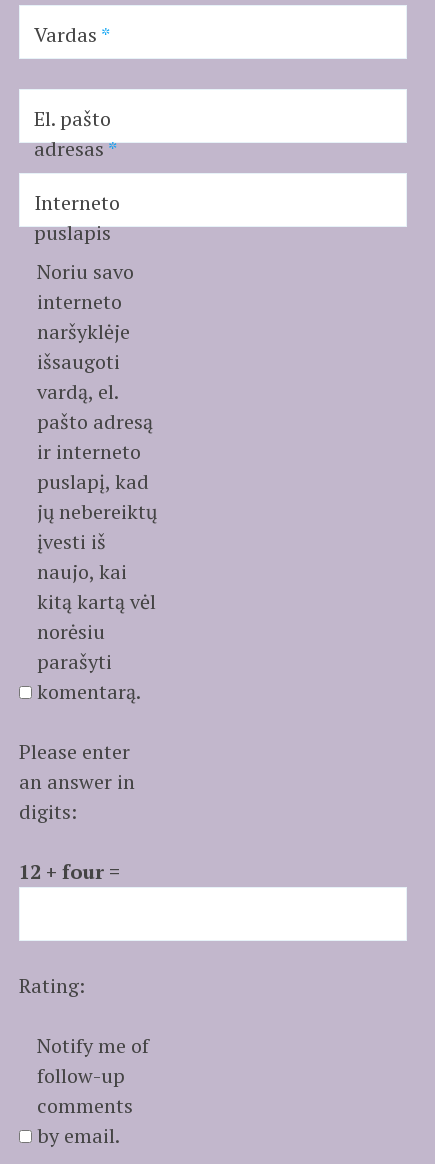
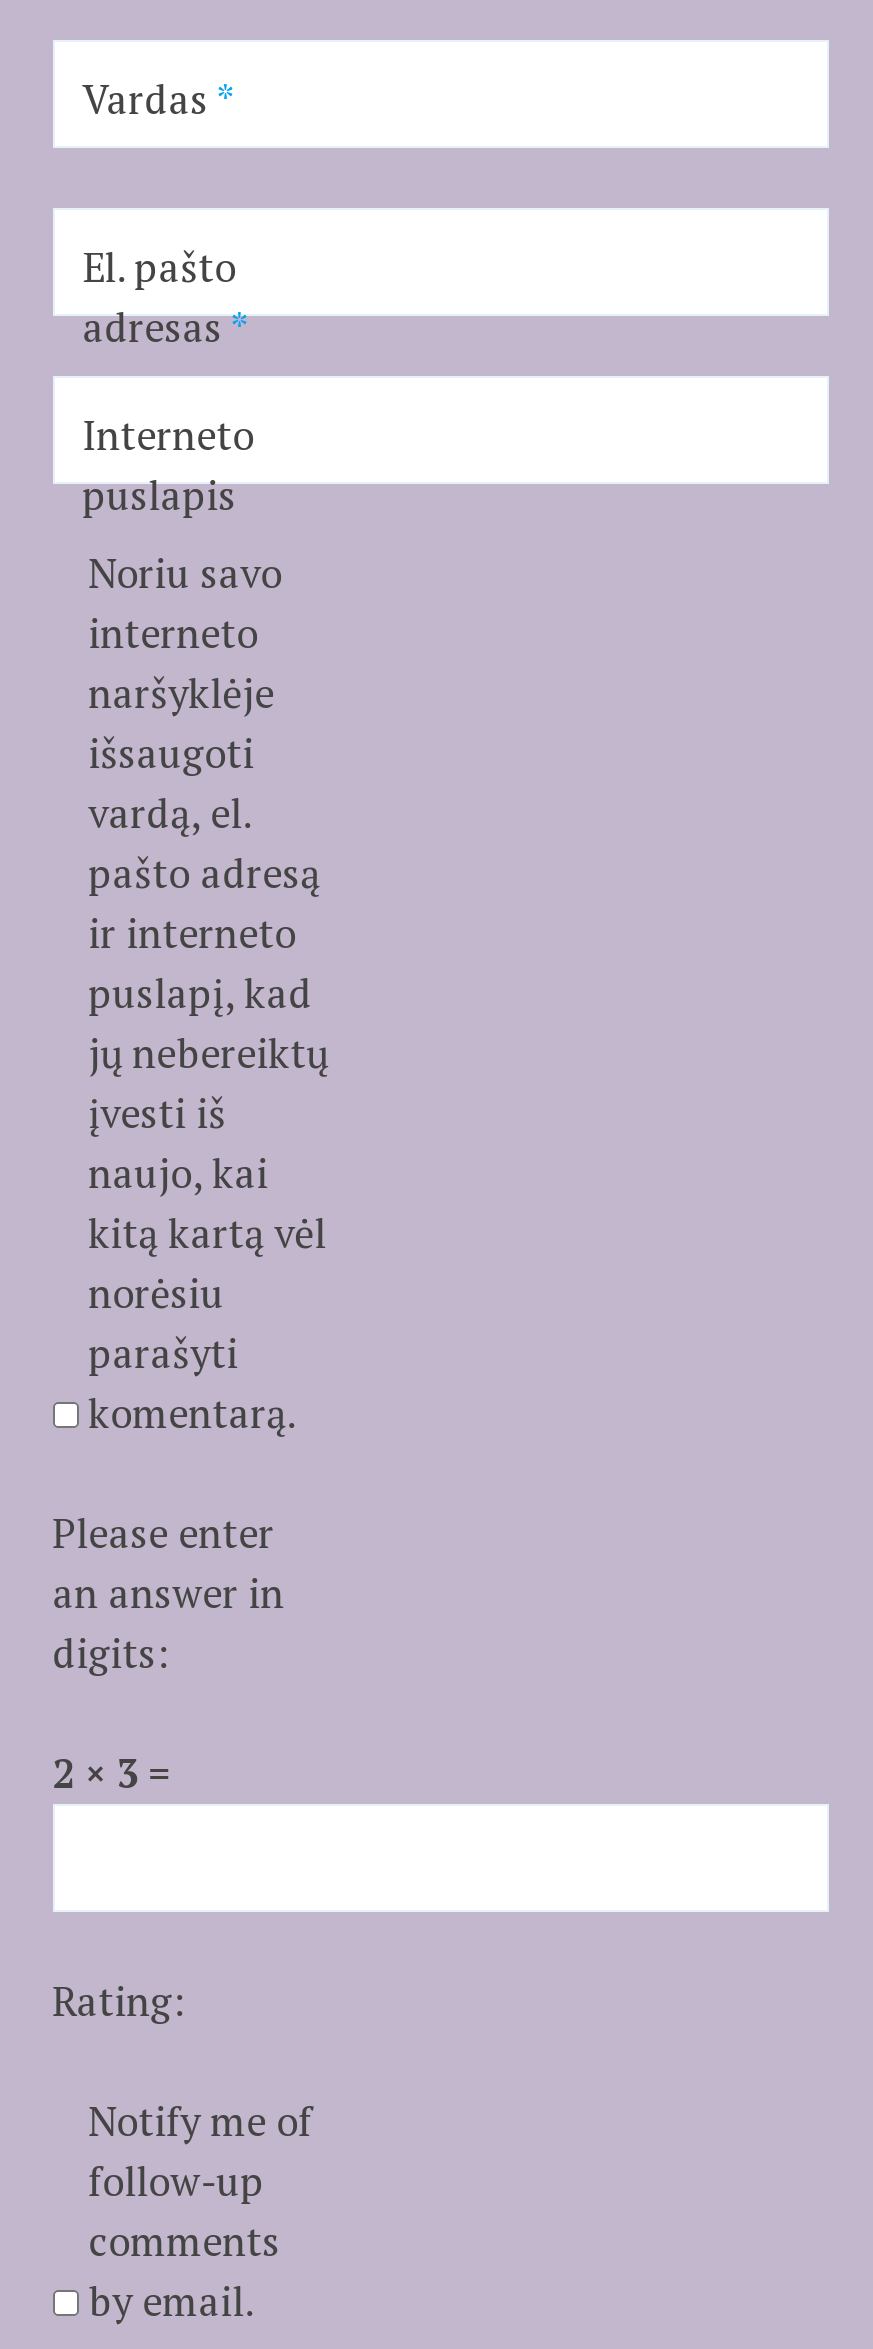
- 12 + four =
+ 2 × 3 =
